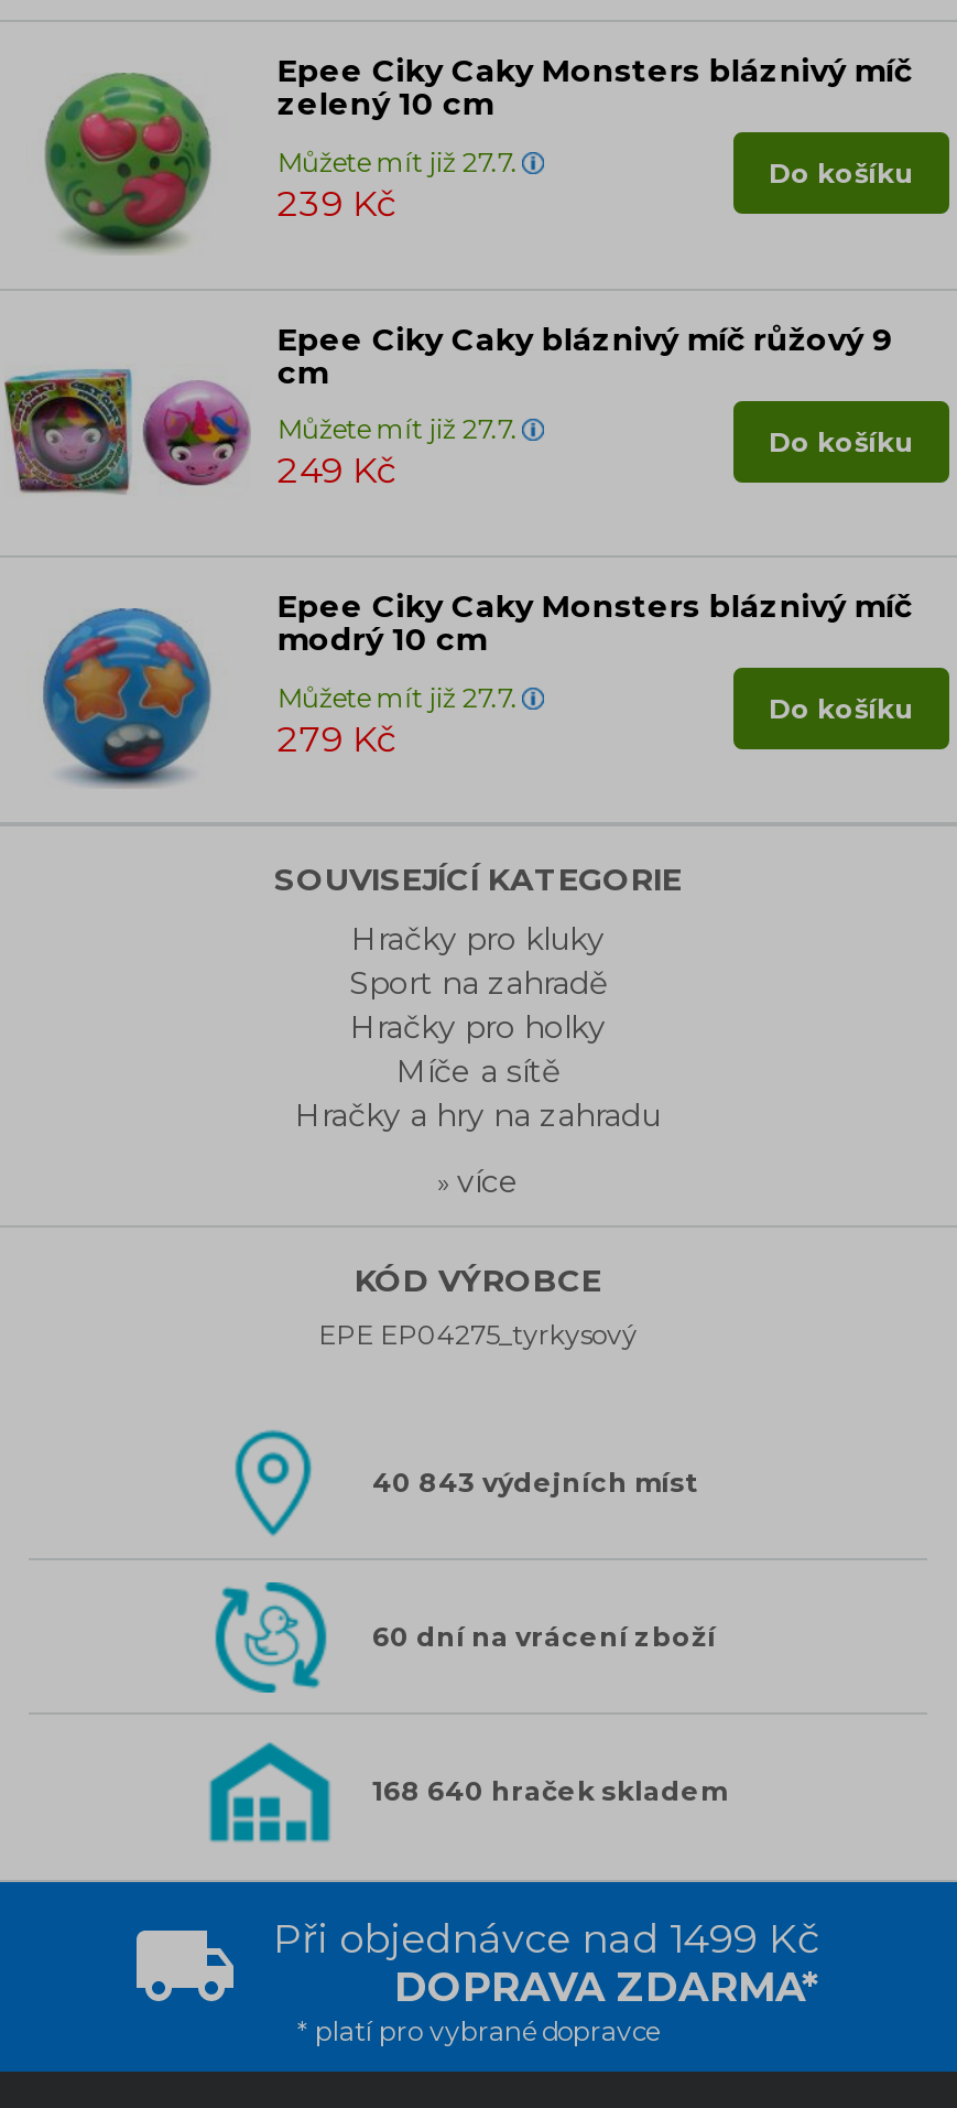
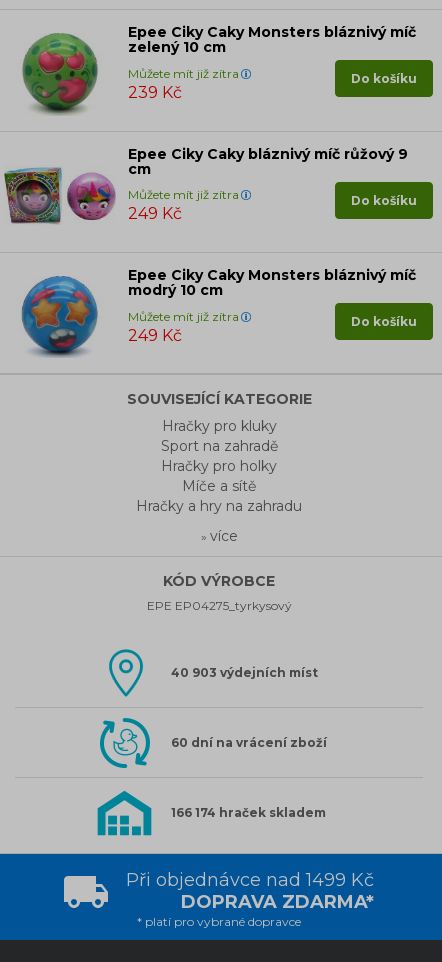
- Můžete mít již 27.7.
+ Můžete mít již zítra

- Můžete mít již 27.7.
+ Můžete mít již zítra

- Můžete mít již 27.7.
+ Můžete mít již zítra

- 279 Kč
+ 249 Kč

- 40 843 výdejních míst
+ 40 903 výdejních míst

- 168 640 hraček skladem
+ 166 174 hraček skladem
